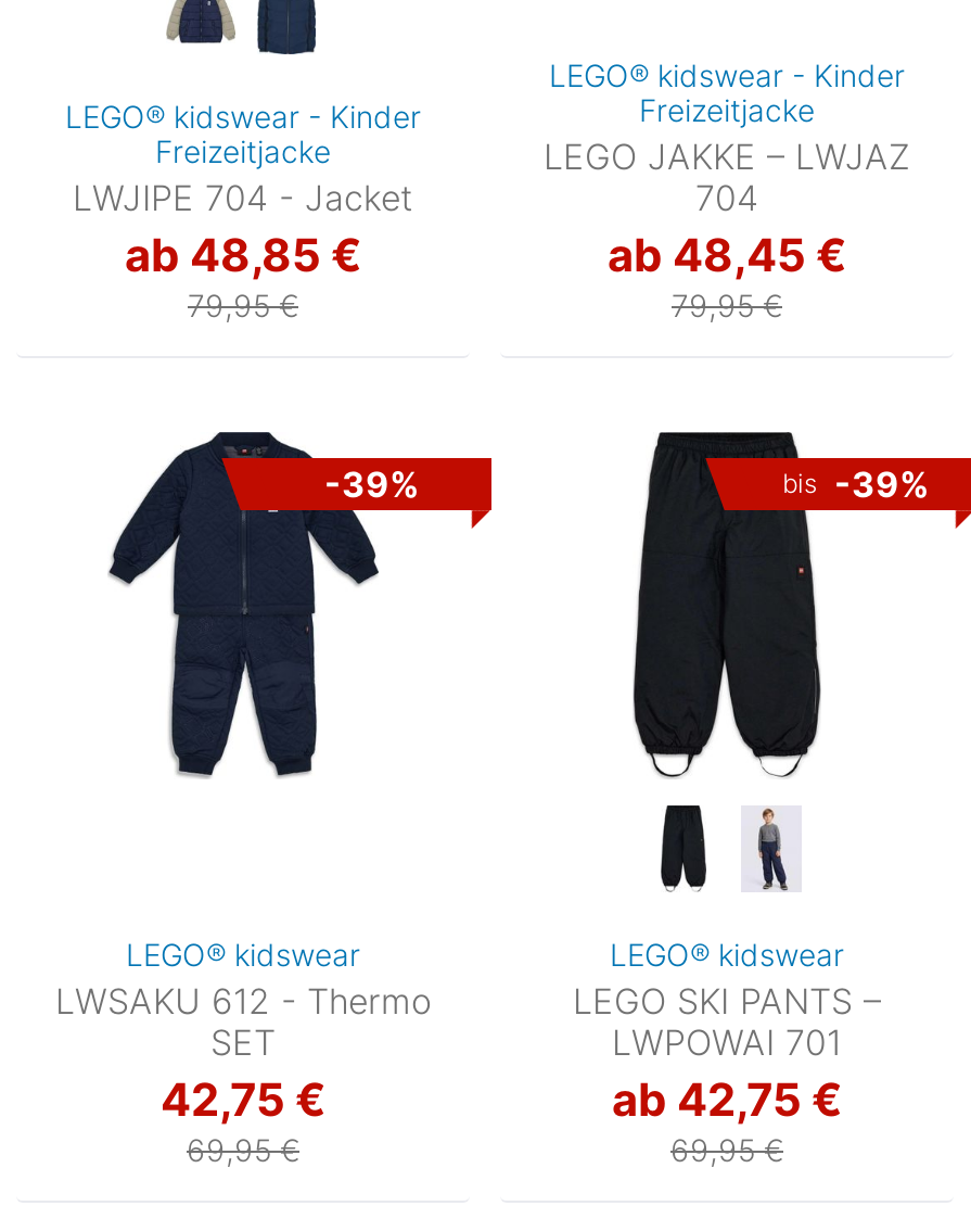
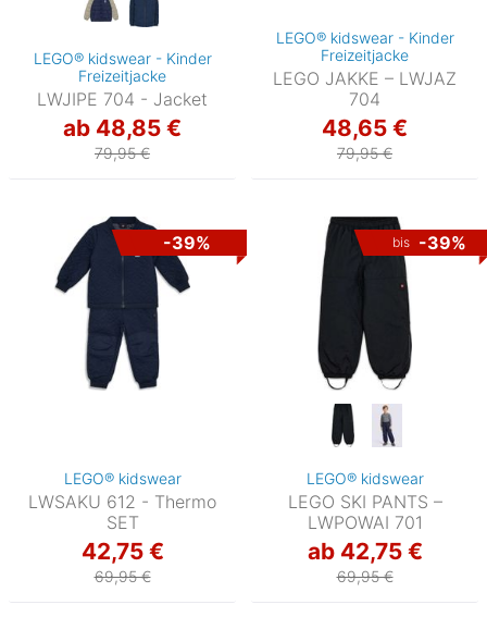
- ab 48,45 €
+ 48,65 €
